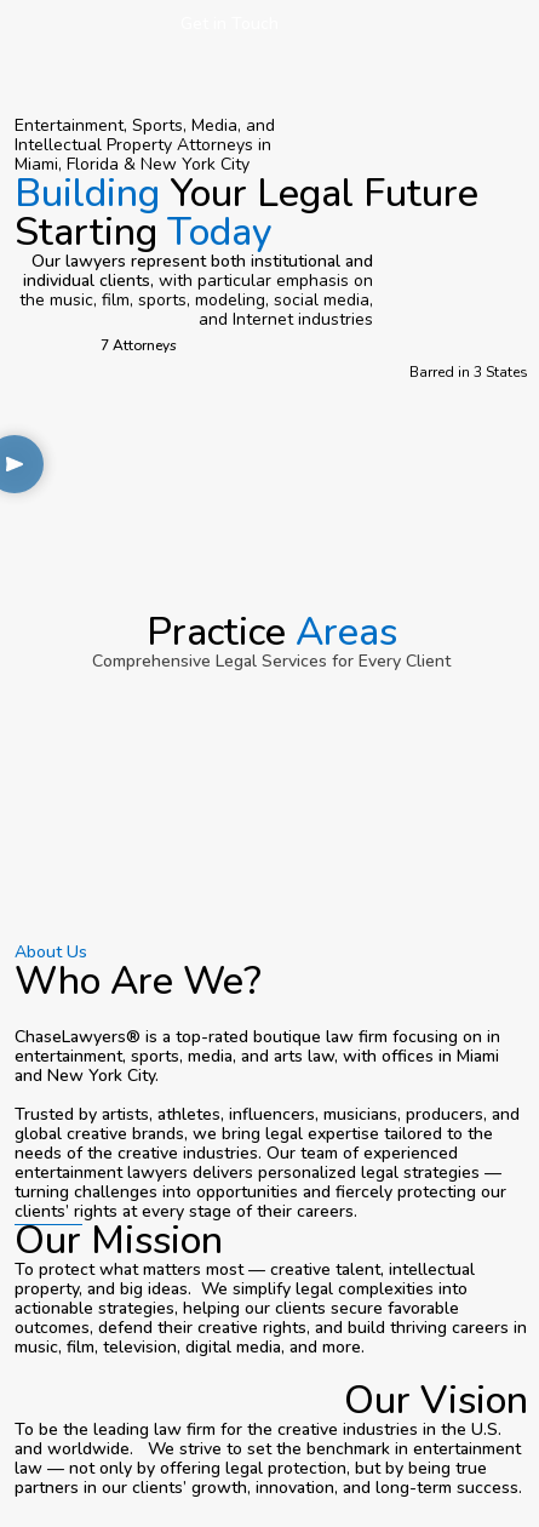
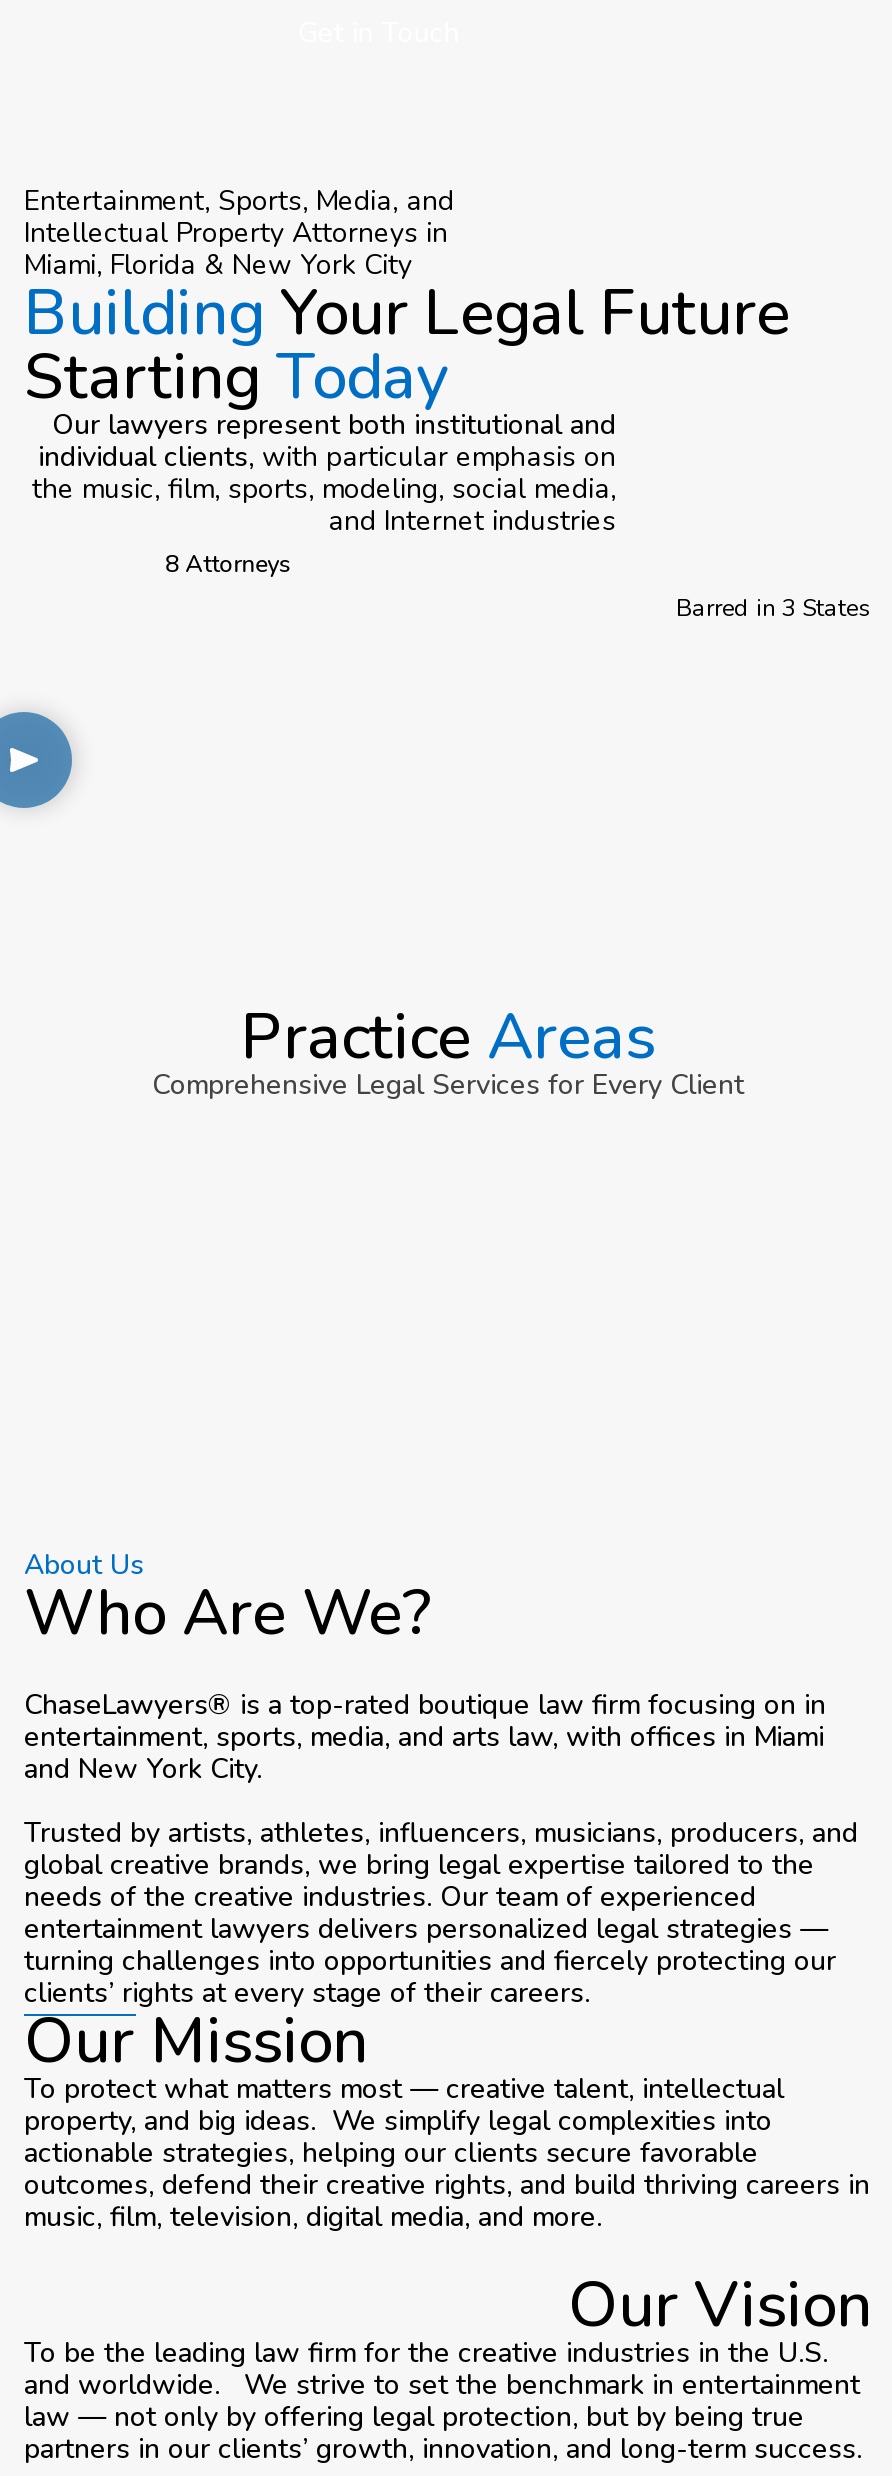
- 7 Attorneys
+ 8 Attorneys
